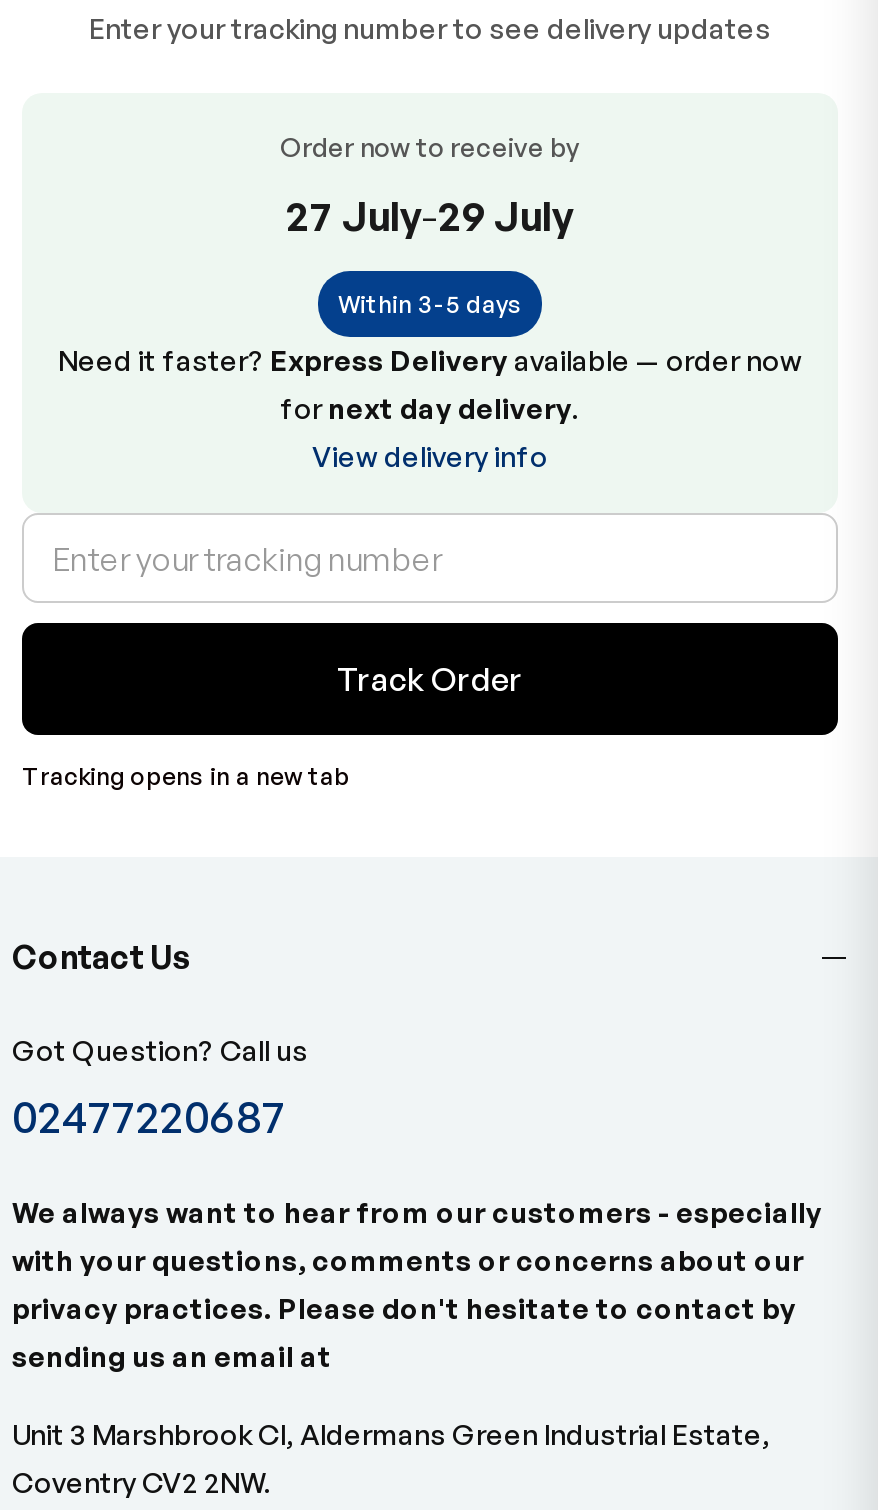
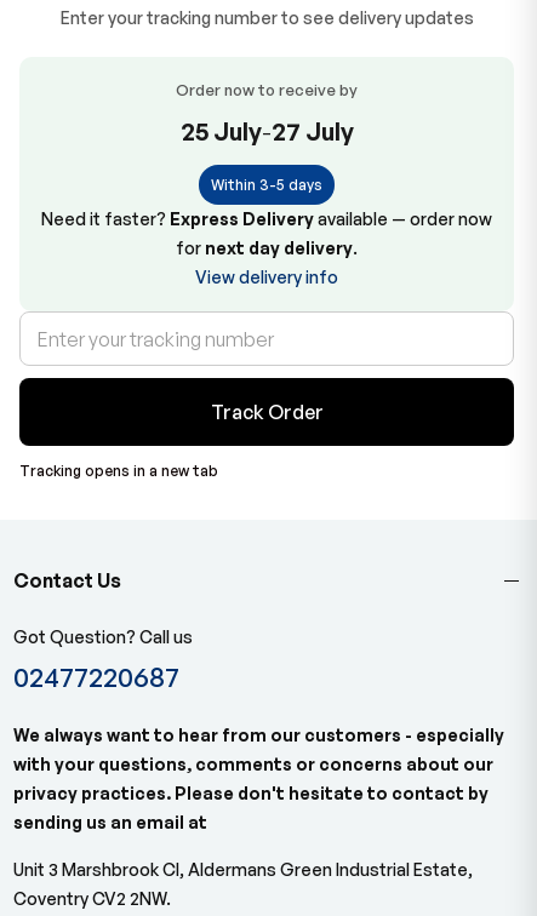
- 27 July-29 July
+ 25 July-27 July
